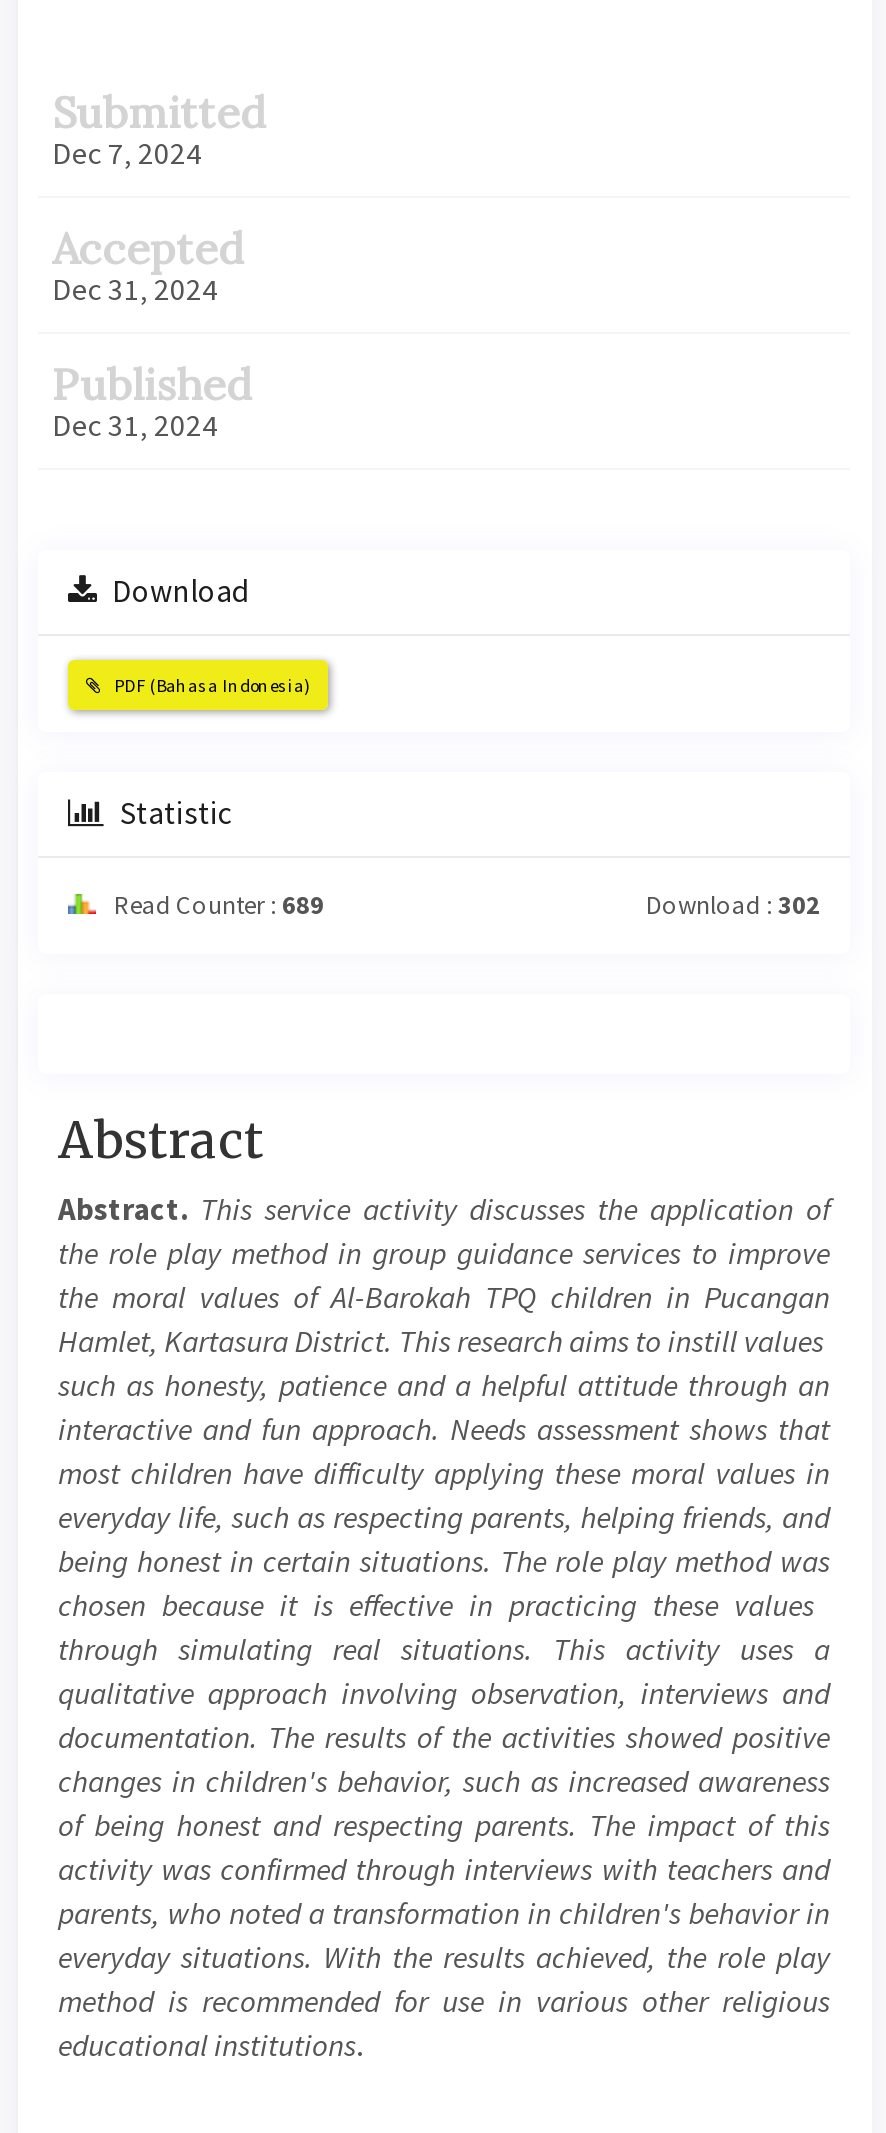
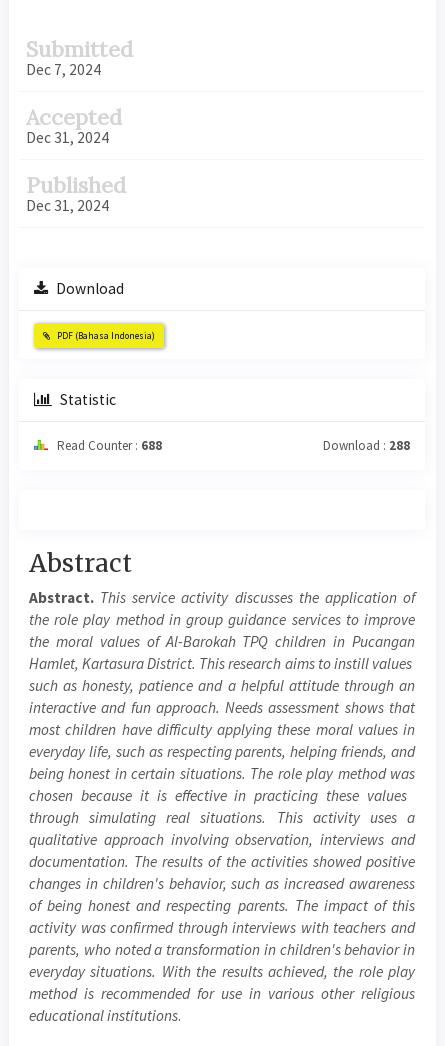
- Read Counter : 689
+ Read Counter : 688

- Download : 302
+ Download : 288
